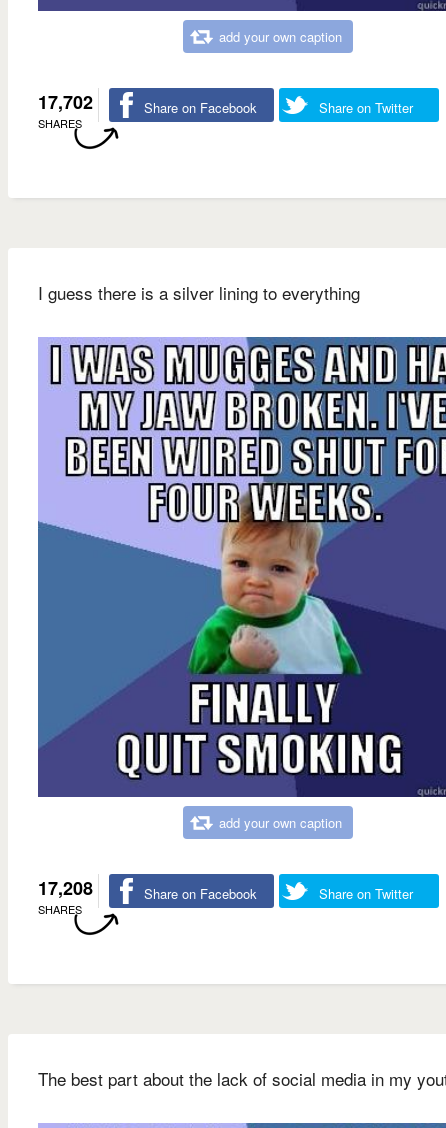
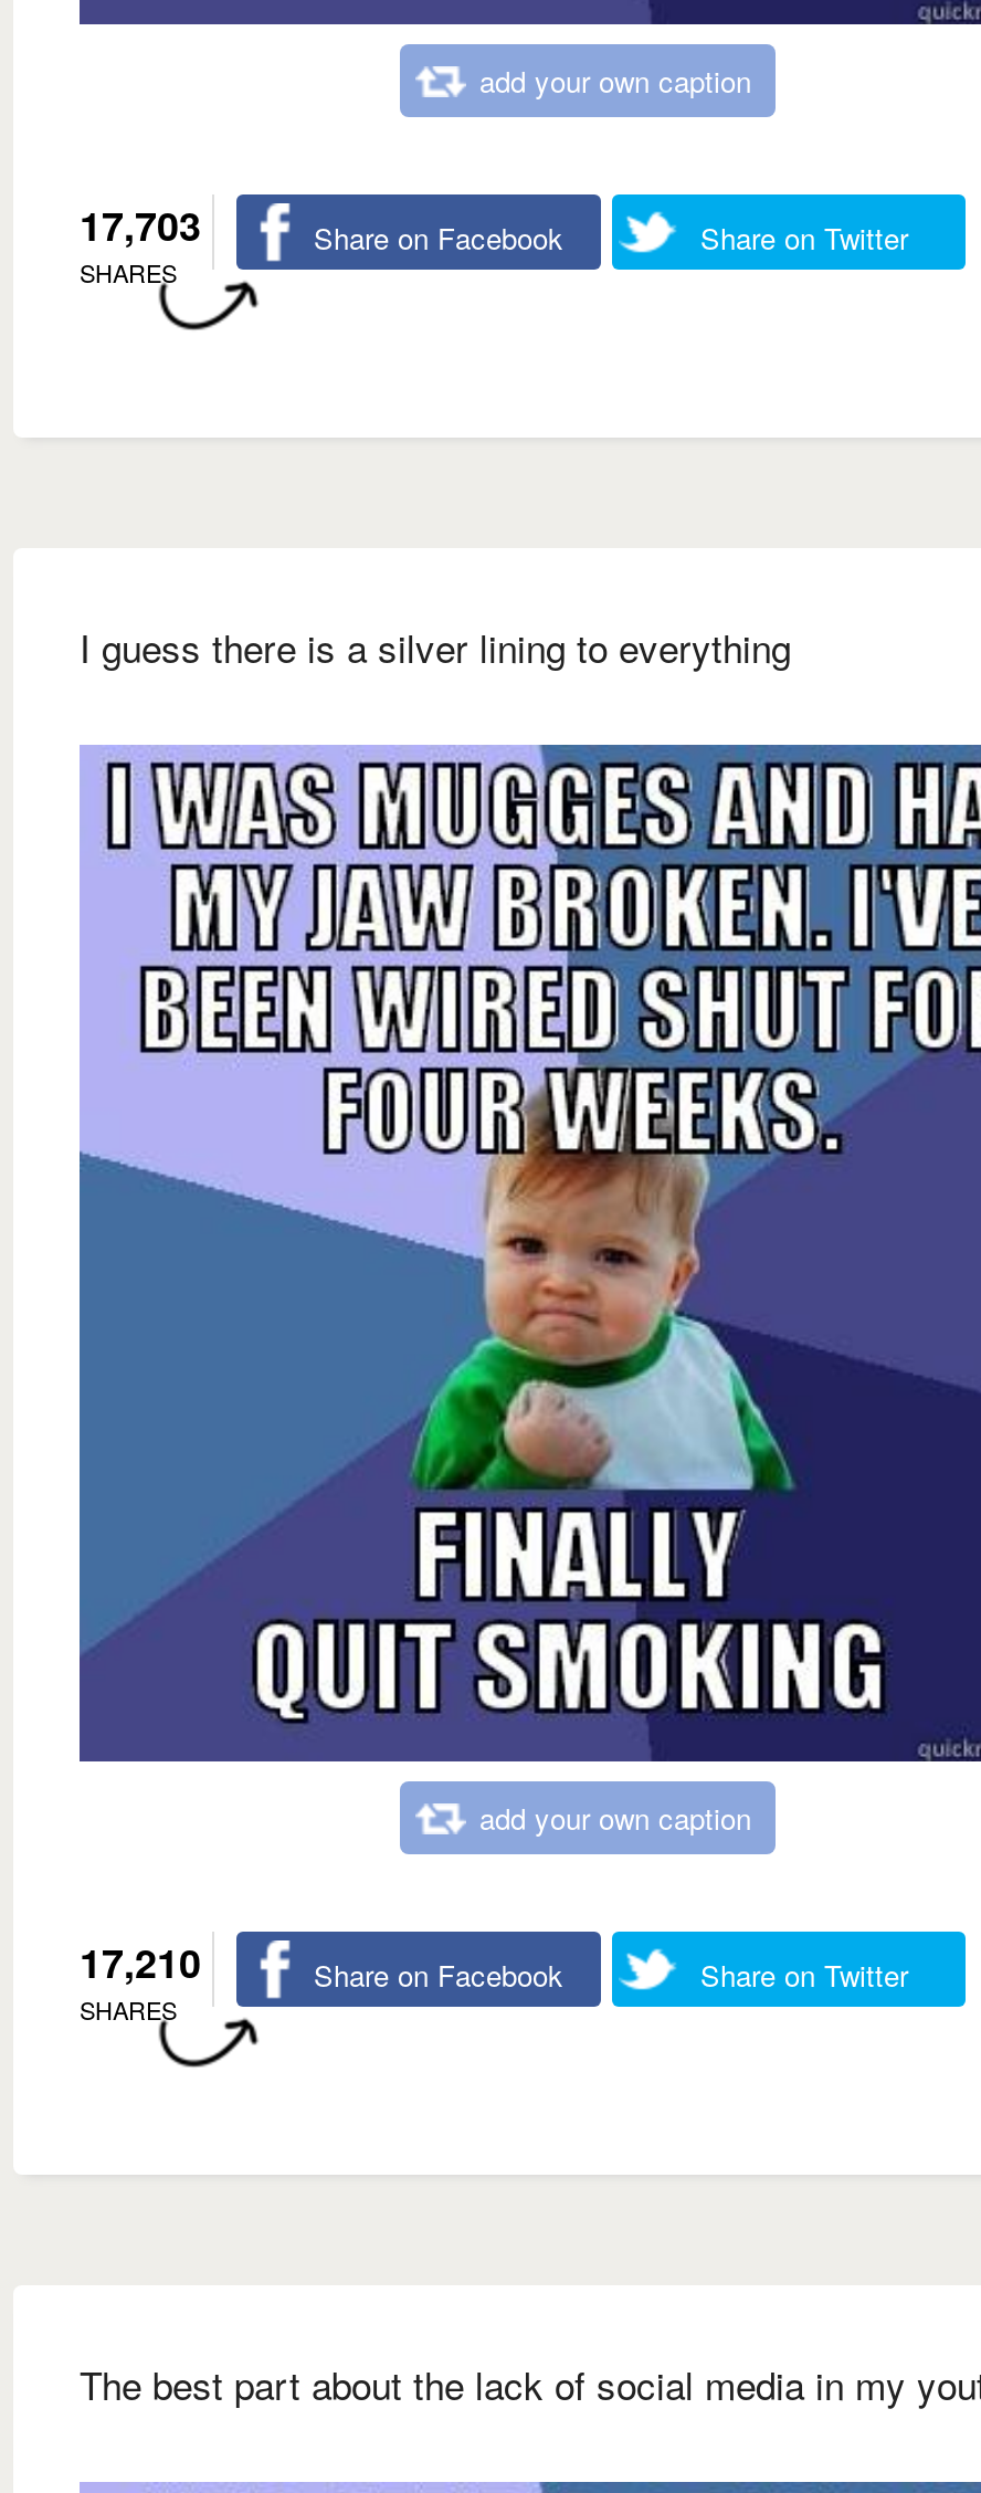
- 17,702
+ 17,703

- 17,208
+ 17,210
